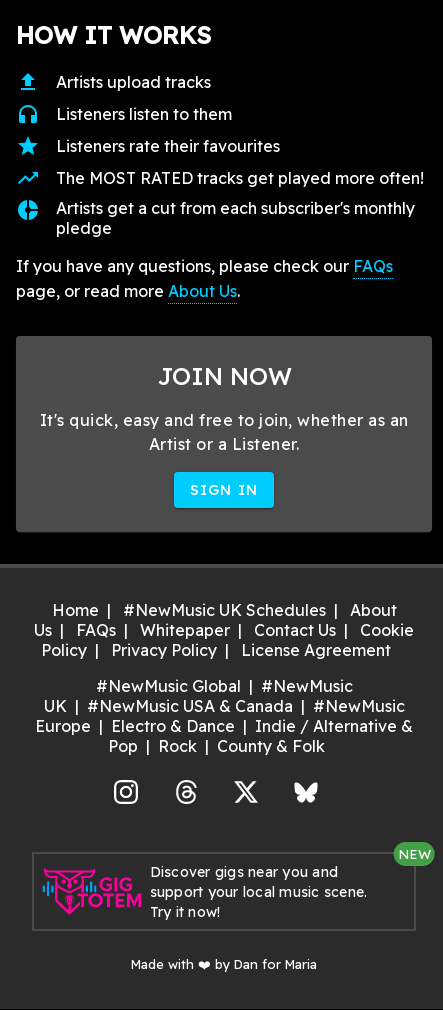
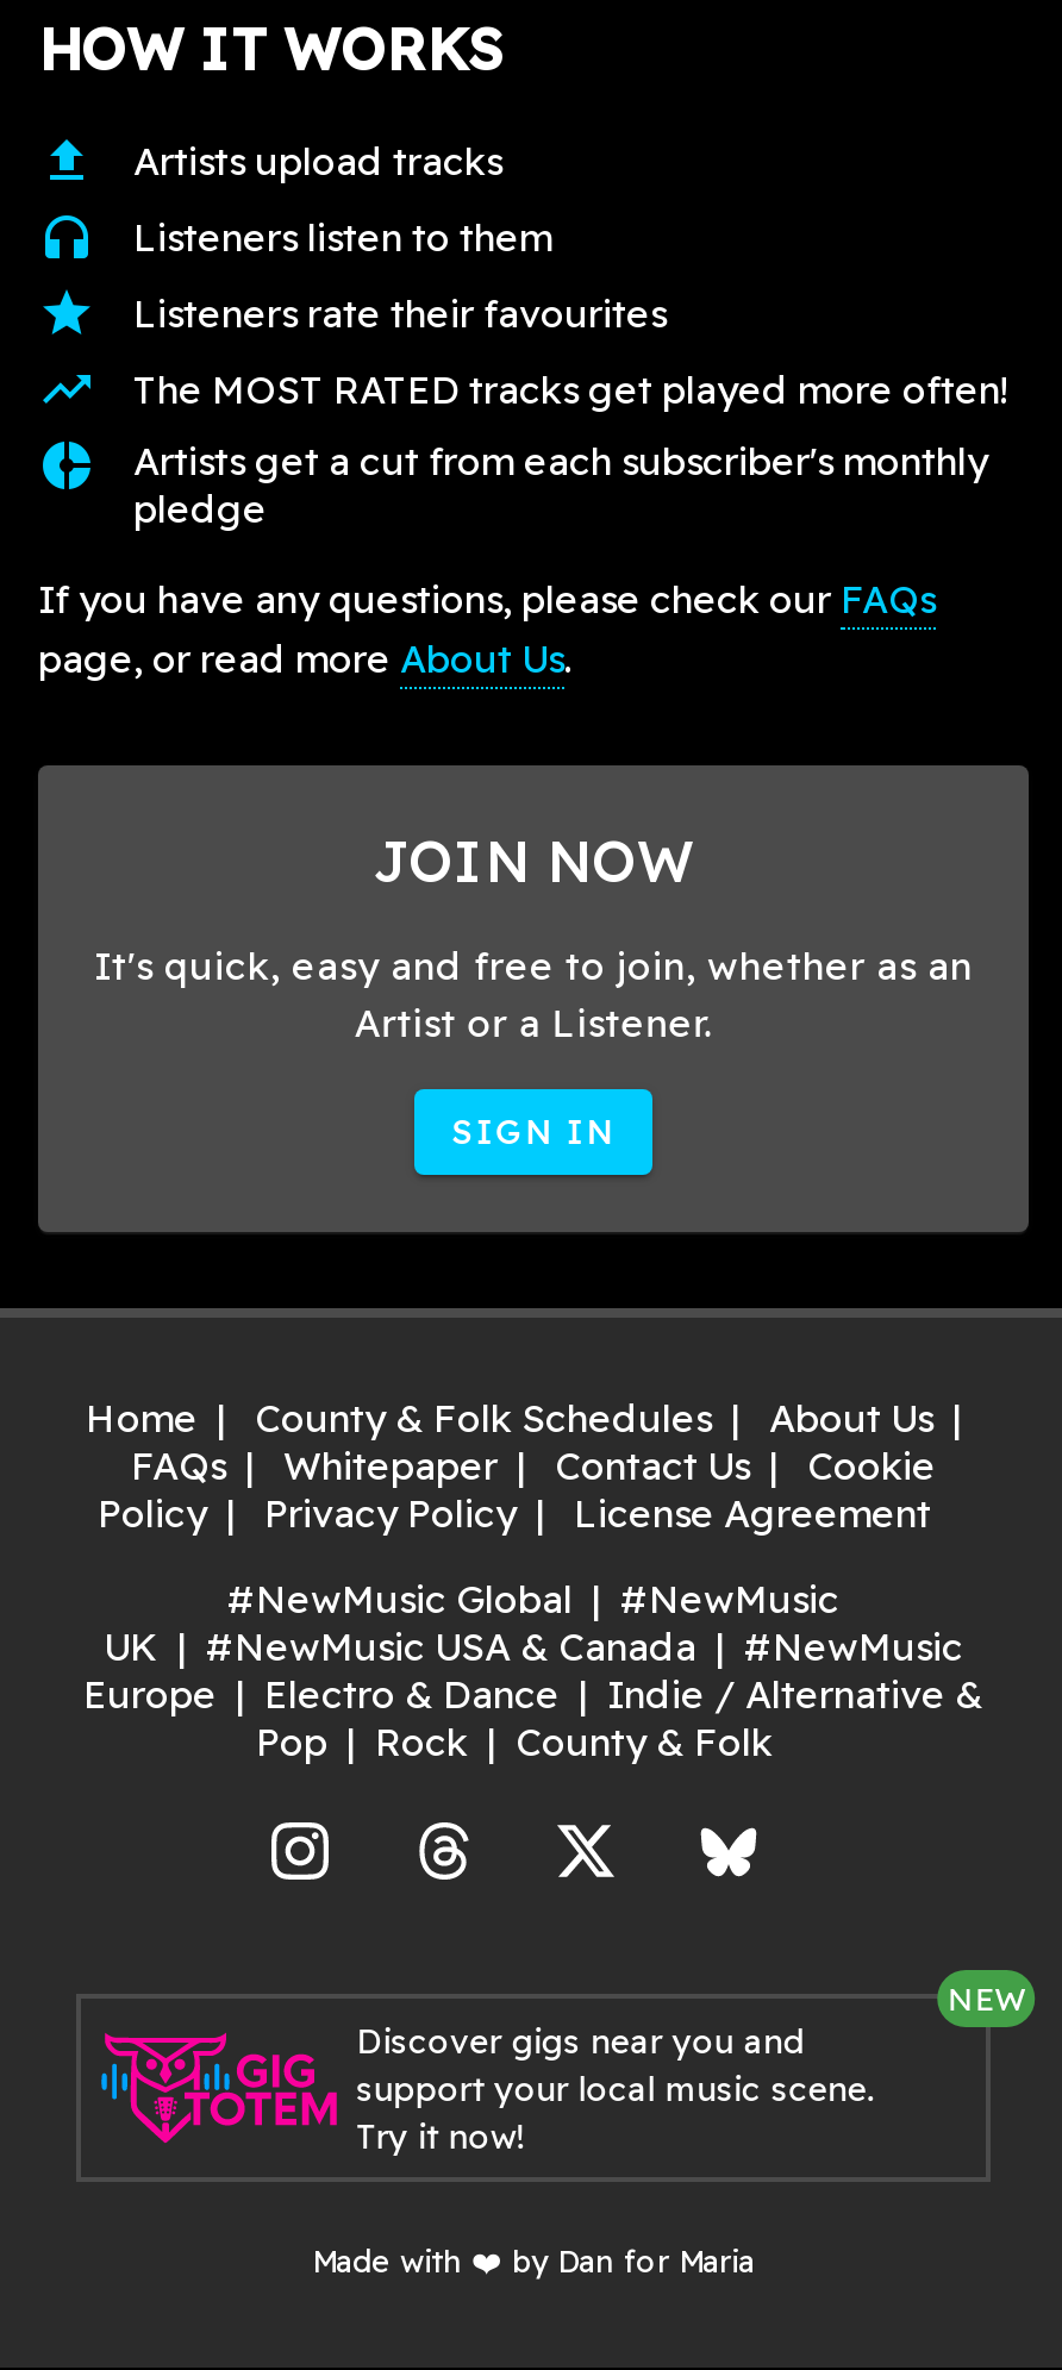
- #NewMusic UK Schedules
- About
- Us
+ County & Folk Schedules
+ About Us
